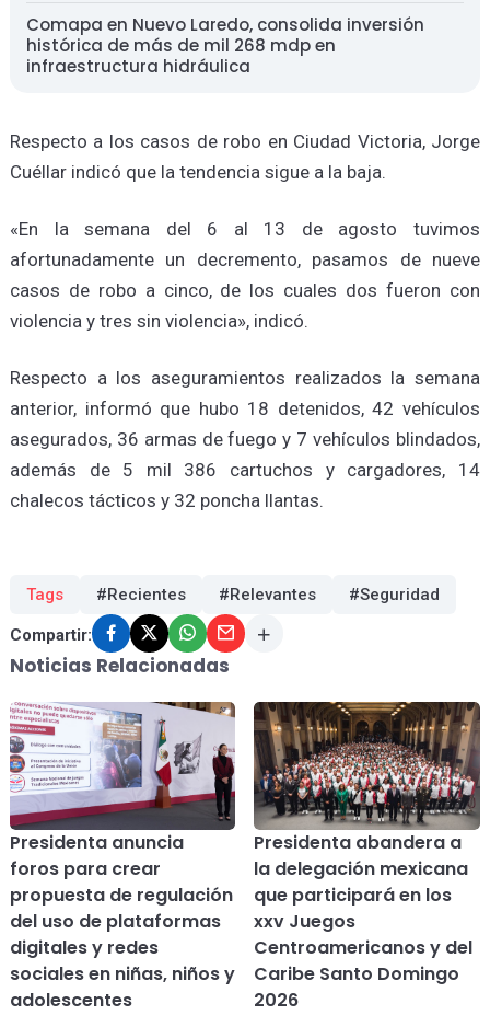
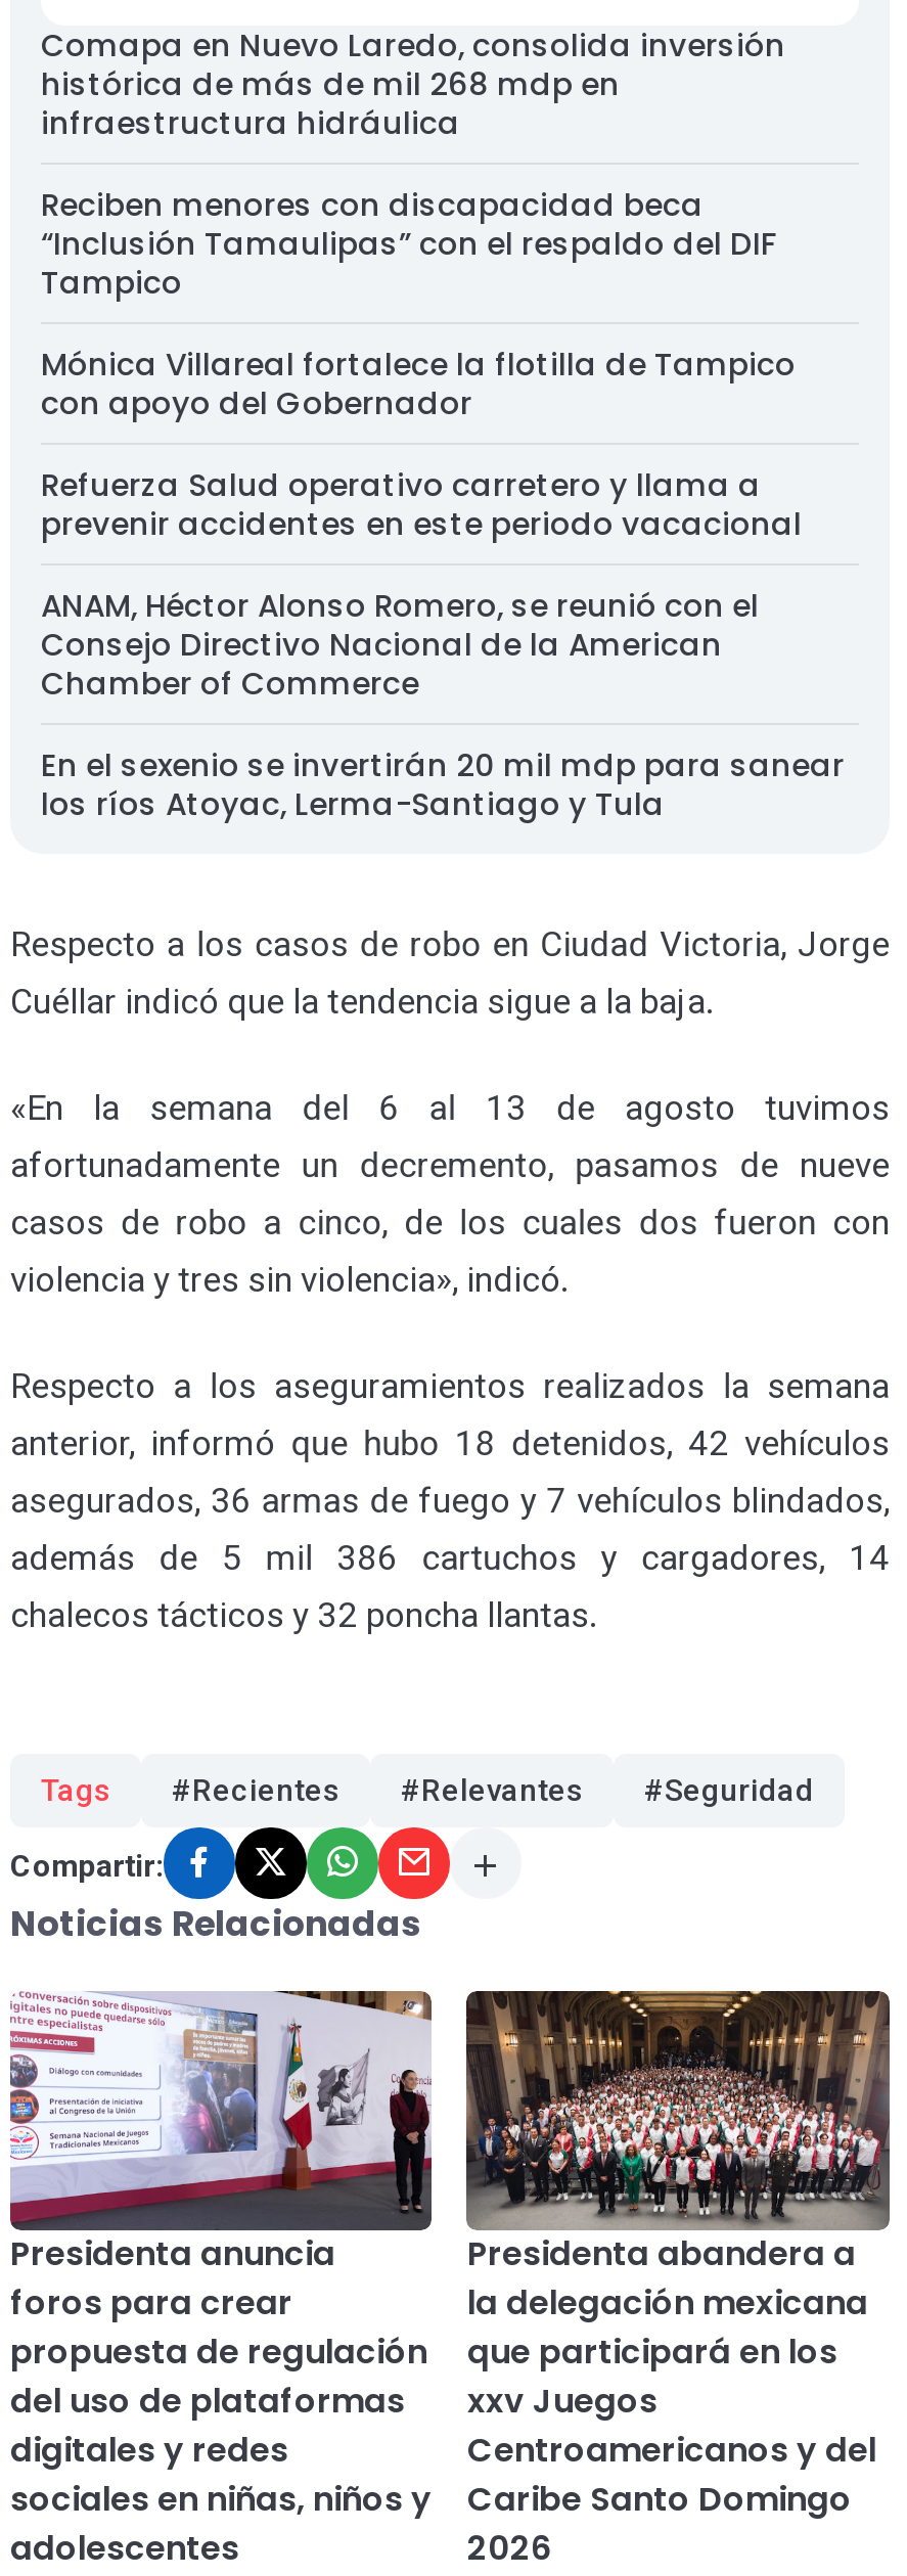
+ Reciben menores con discapacidad beca
+ “Inclusión Tamaulipas” con el respaldo del DIF
+ Tampico
+ Mónica Villareal fortalece la flotilla de Tampico
+ con apoyo del Gobernador
+ Refuerza Salud operativo carretero y llama a
+ prevenir accidentes en este periodo vacacional
+ ANAM, Héctor Alonso Romero, se reunió con el
+ Consejo Directivo Nacional de la American
+ Chamber of Commerce
+ En el sexenio se invertirán 20 mil mdp para sanear
+ los ríos Atoyac, Lerma-Santiago y Tula
